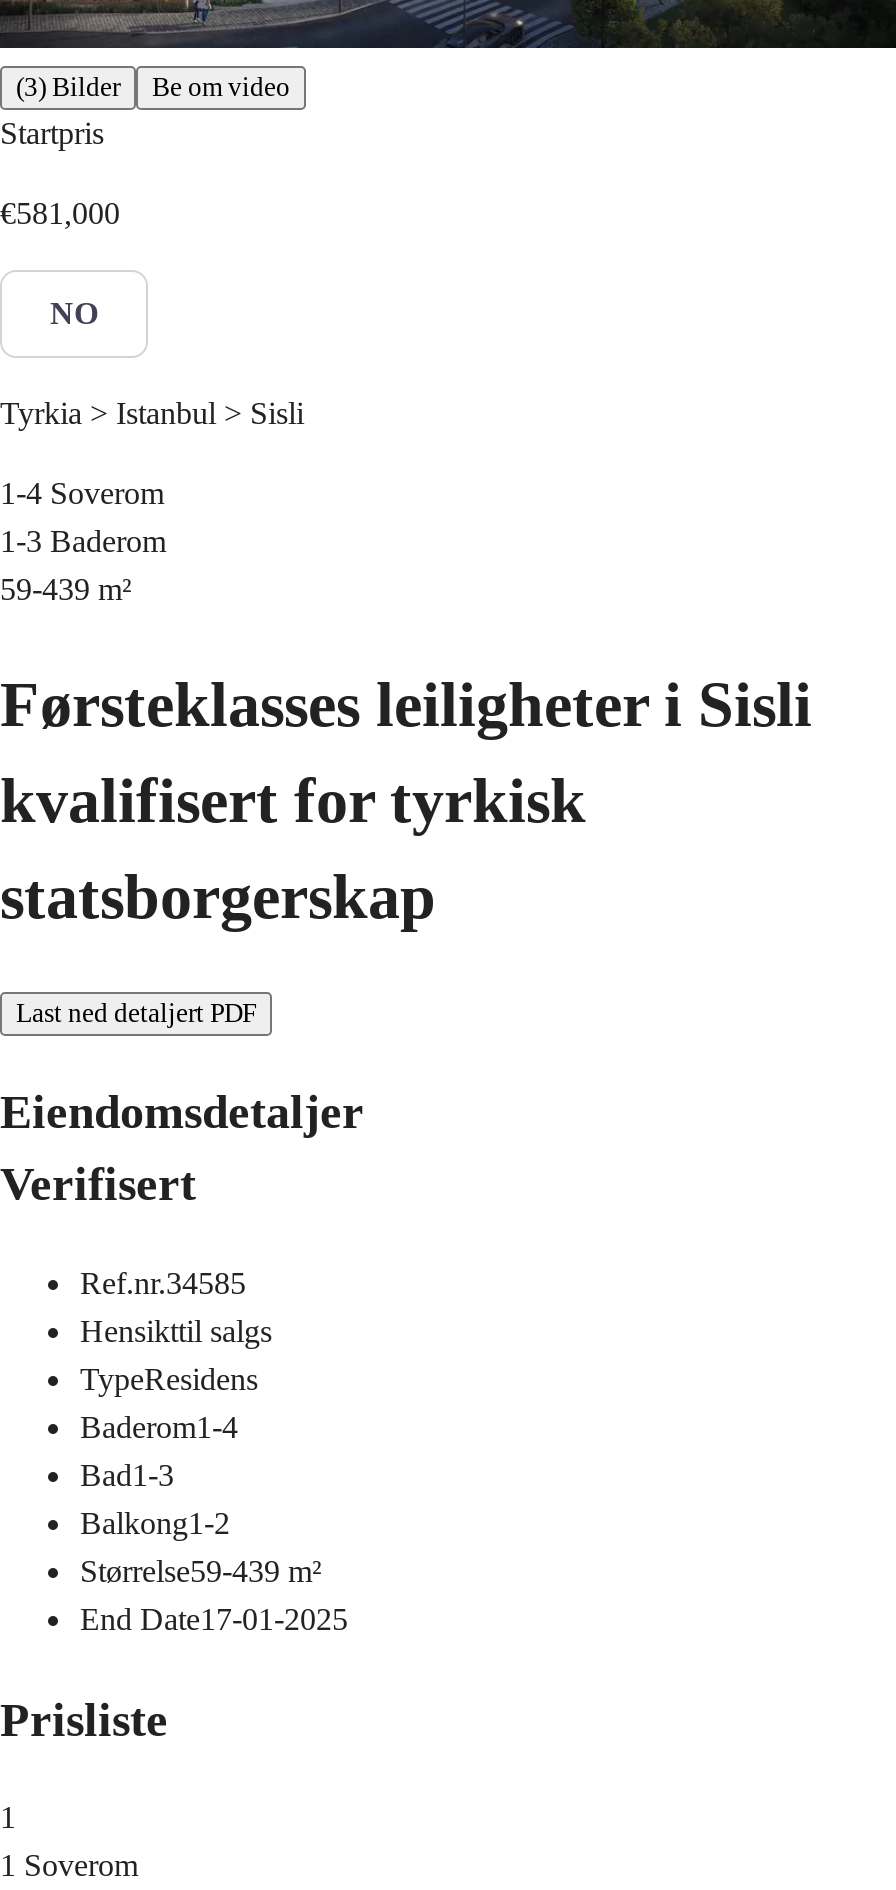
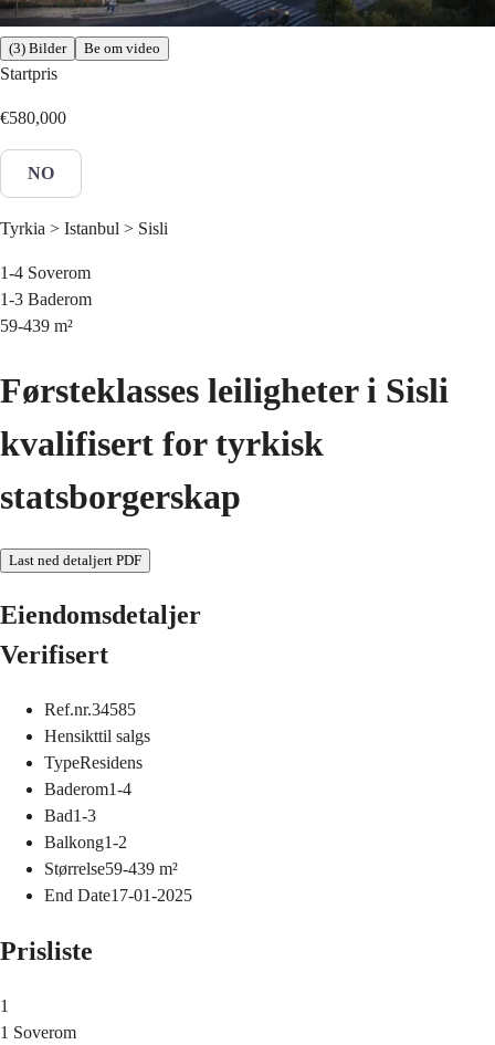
- €581,000
+ €580,000
